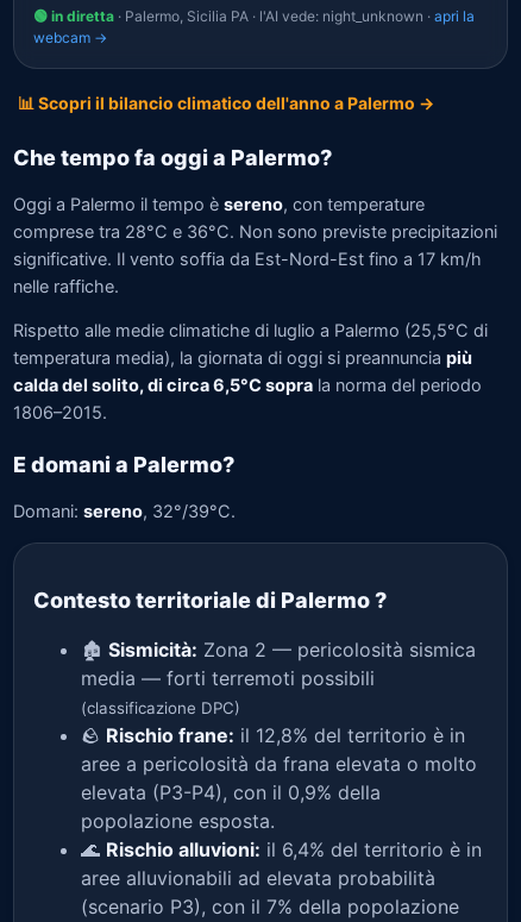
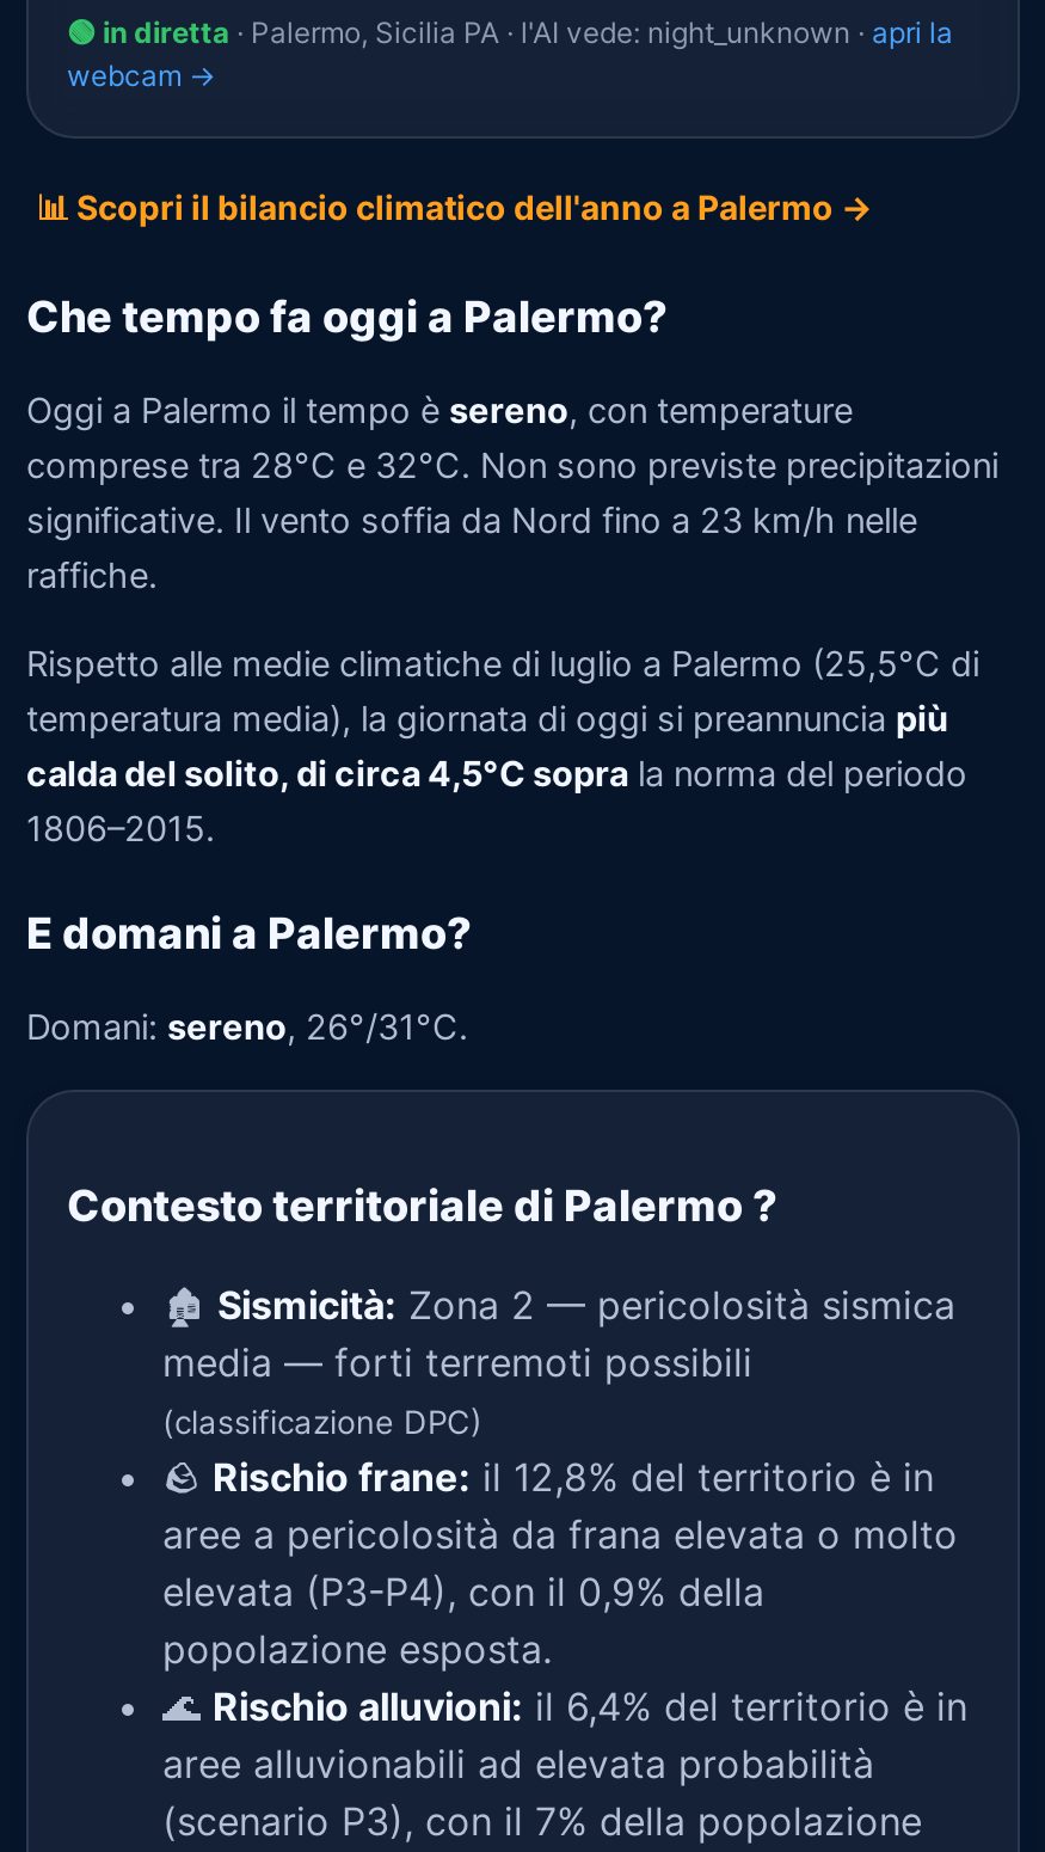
- comprese tra 28°C e 36°C. Non sono previste precipitazioni
- significative. Il vento soffia da Est-Nord-Est fino a 17 km/h
- nelle raffiche.
+ comprese tra 28°C e 32°C. Non sono previste precipitazioni
+ significative. Il vento soffia da Nord fino a 23 km/h nelle
+ raffiche.

- calda del solito, di circa 6,5°C sopra la norma del periodo
+ calda del solito, di circa 4,5°C sopra la norma del periodo

- Domani: sereno, 32°/39°C.
+ Domani: sereno, 26°/31°C.
